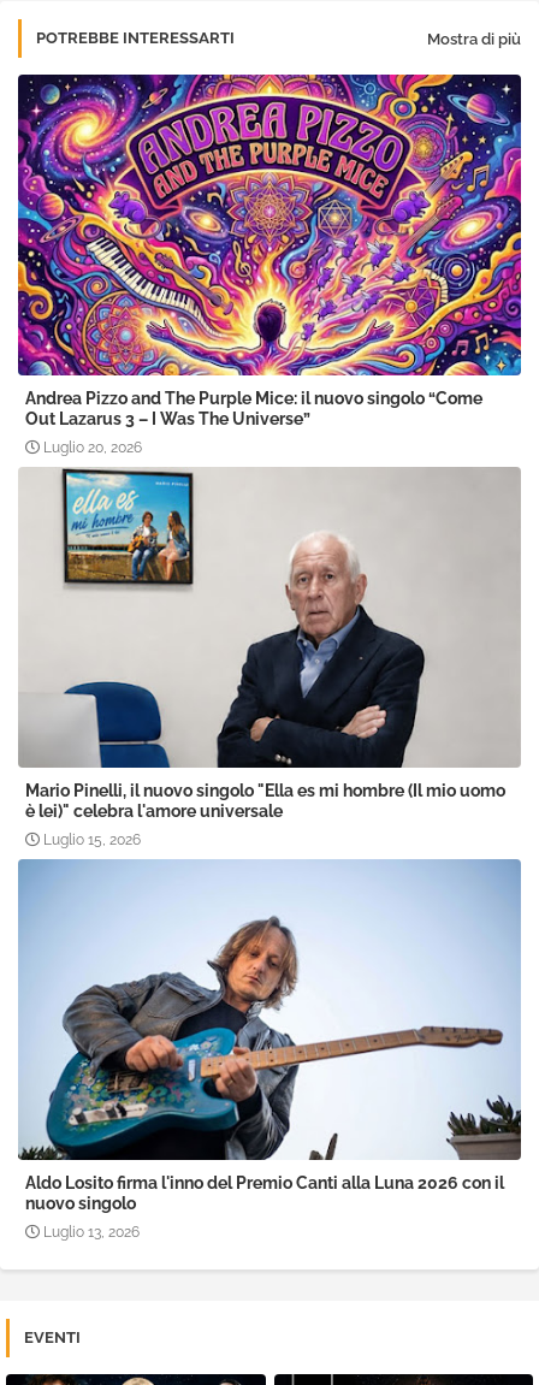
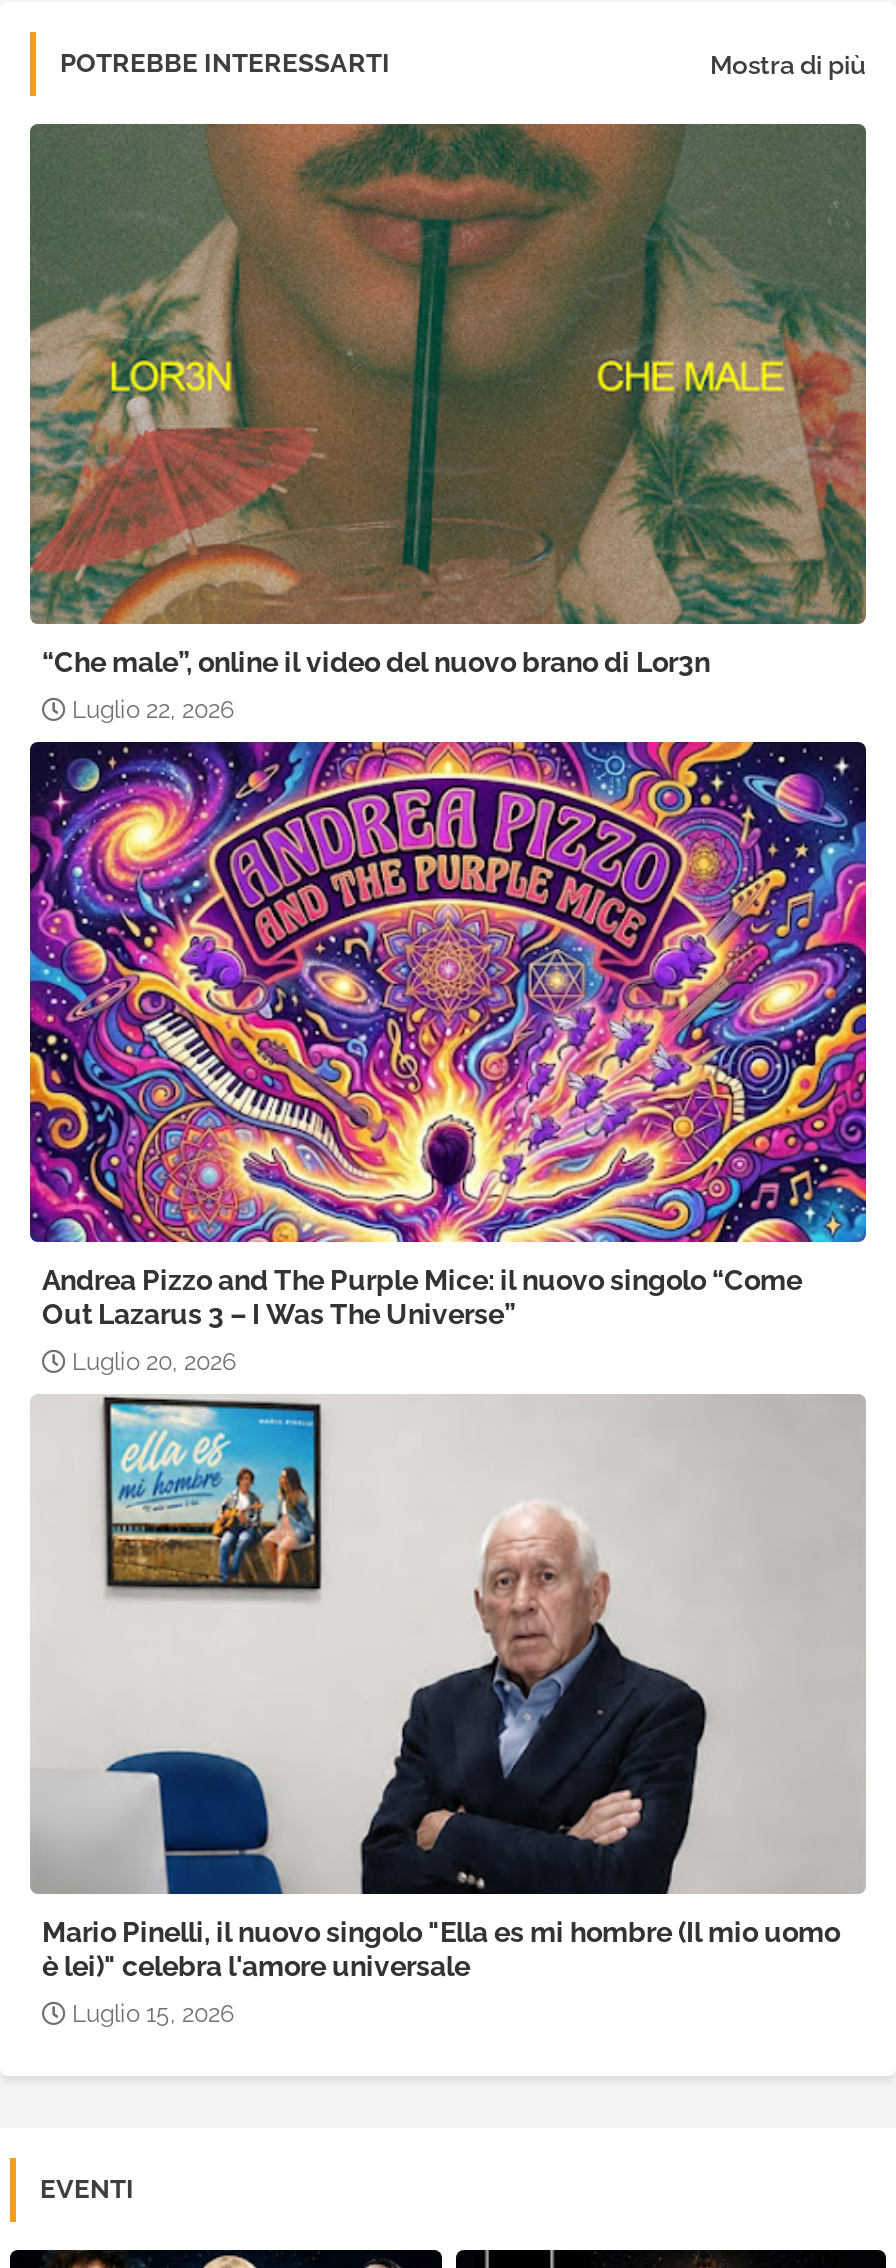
+ [image]
+ “Che male”, online il video del nuovo brano di Lor3n
+ Luglio 22, 2026

moved down: [image] | Andrea Pizzo and The Purple Mice: il nuovo singolo “Come | Out Lazarus 3 – I Was The Universe” | Luglio 20, 2026 | Mario Pinelli, il nuovo singolo "Ella es mi hombre (Il mio uomo | è lei)" celebra l'amore universale | Luglio 15, 2026

- [image]
- Aldo Losito firma l'inno del Premio Canti alla Luna 2026 con il
- nuovo singolo
- Luglio 13, 2026
